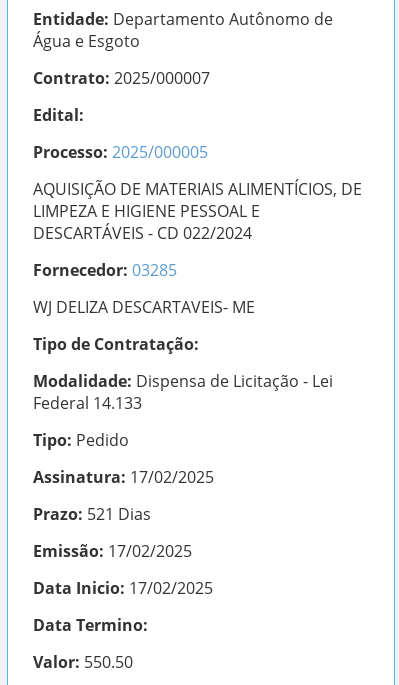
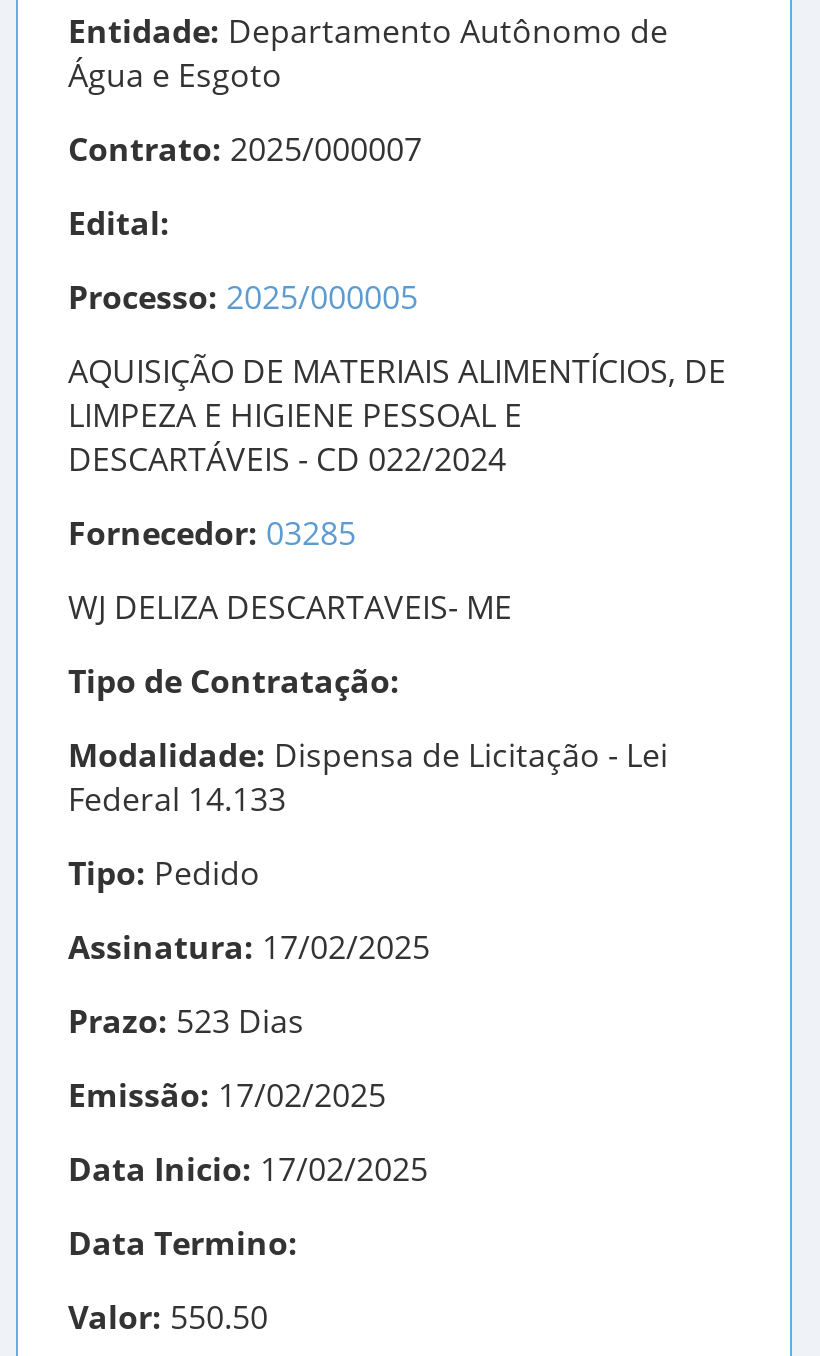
- Prazo: 521 Dias
+ Prazo: 523 Dias
